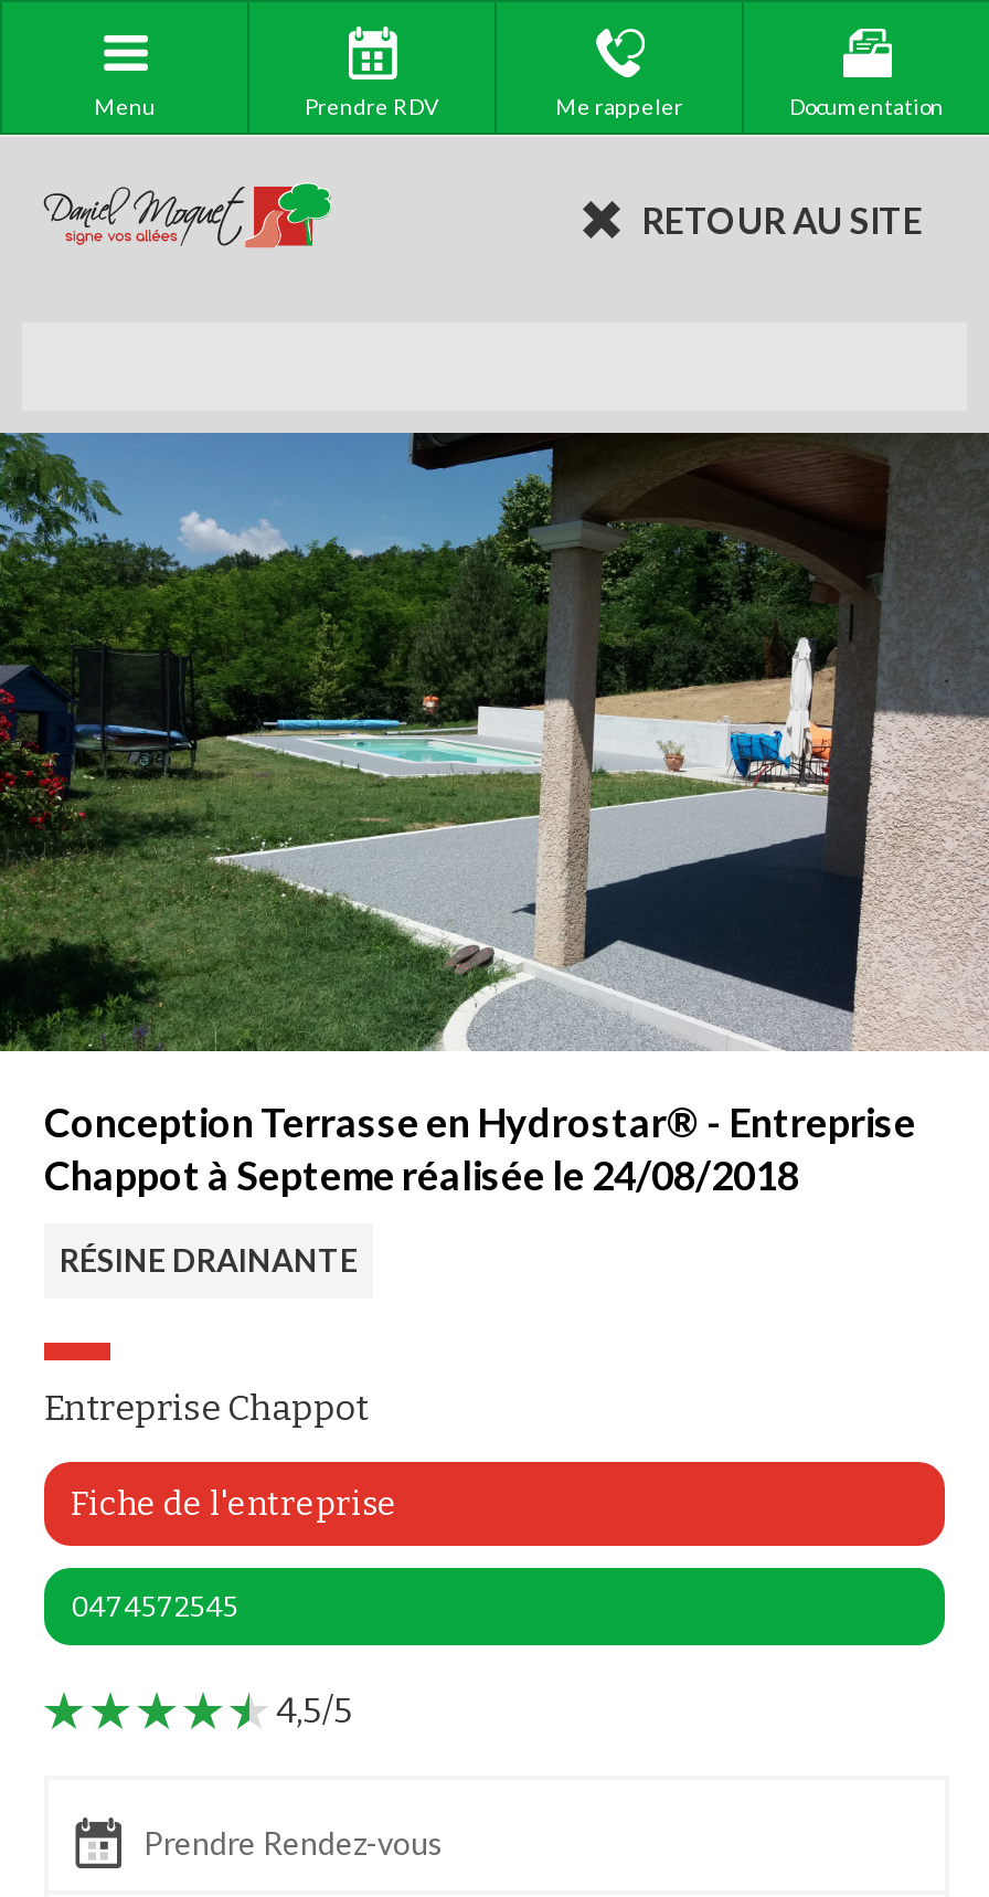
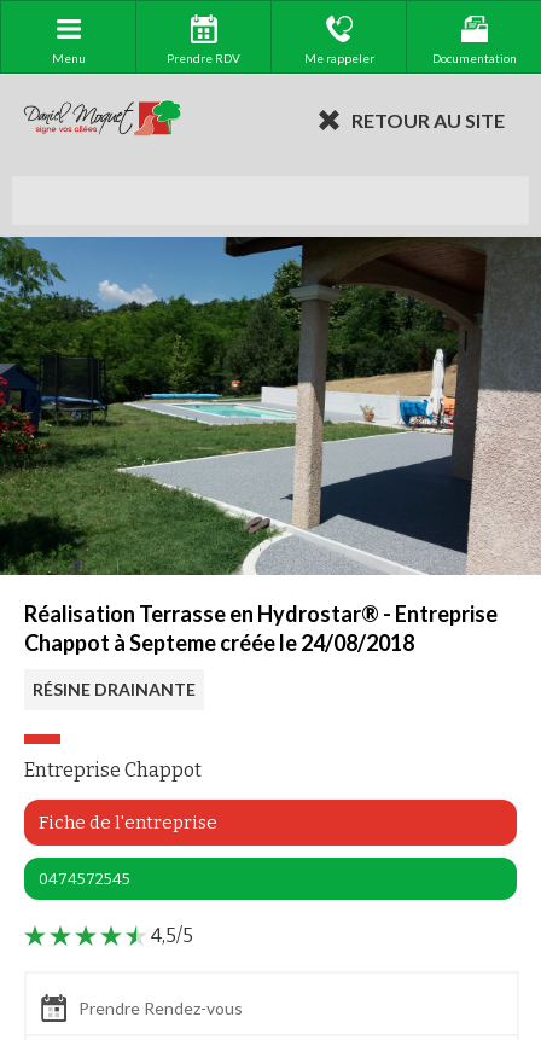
- Conception Terrasse en Hydrostar® - Entreprise
+ Réalisation Terrasse en Hydrostar® - Entreprise

- Chappot à Septeme réalisée le 24/08/2018
+ Chappot à Septeme créée le 24/08/2018
